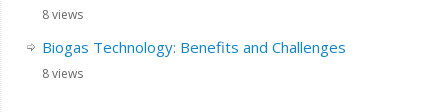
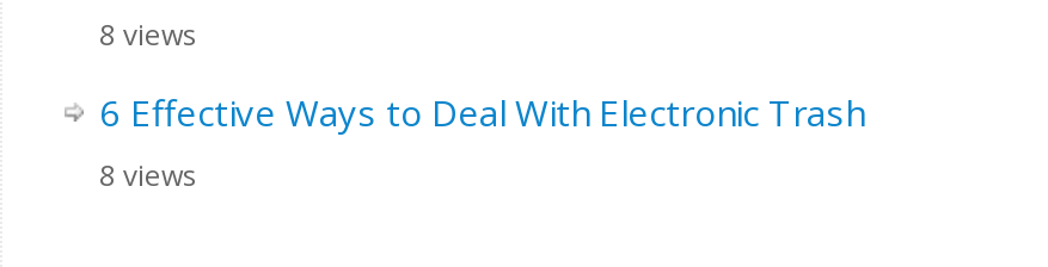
- Biogas Technology: Benefits and Challenges
+ 6 Effective Ways to Deal With Electronic Trash
